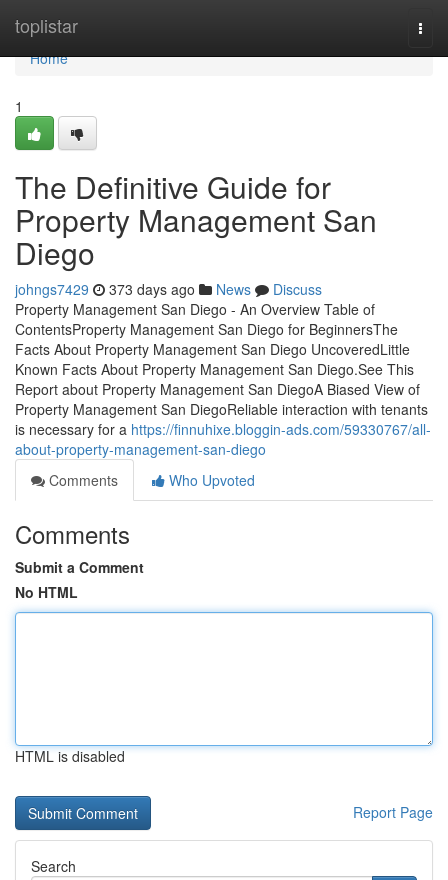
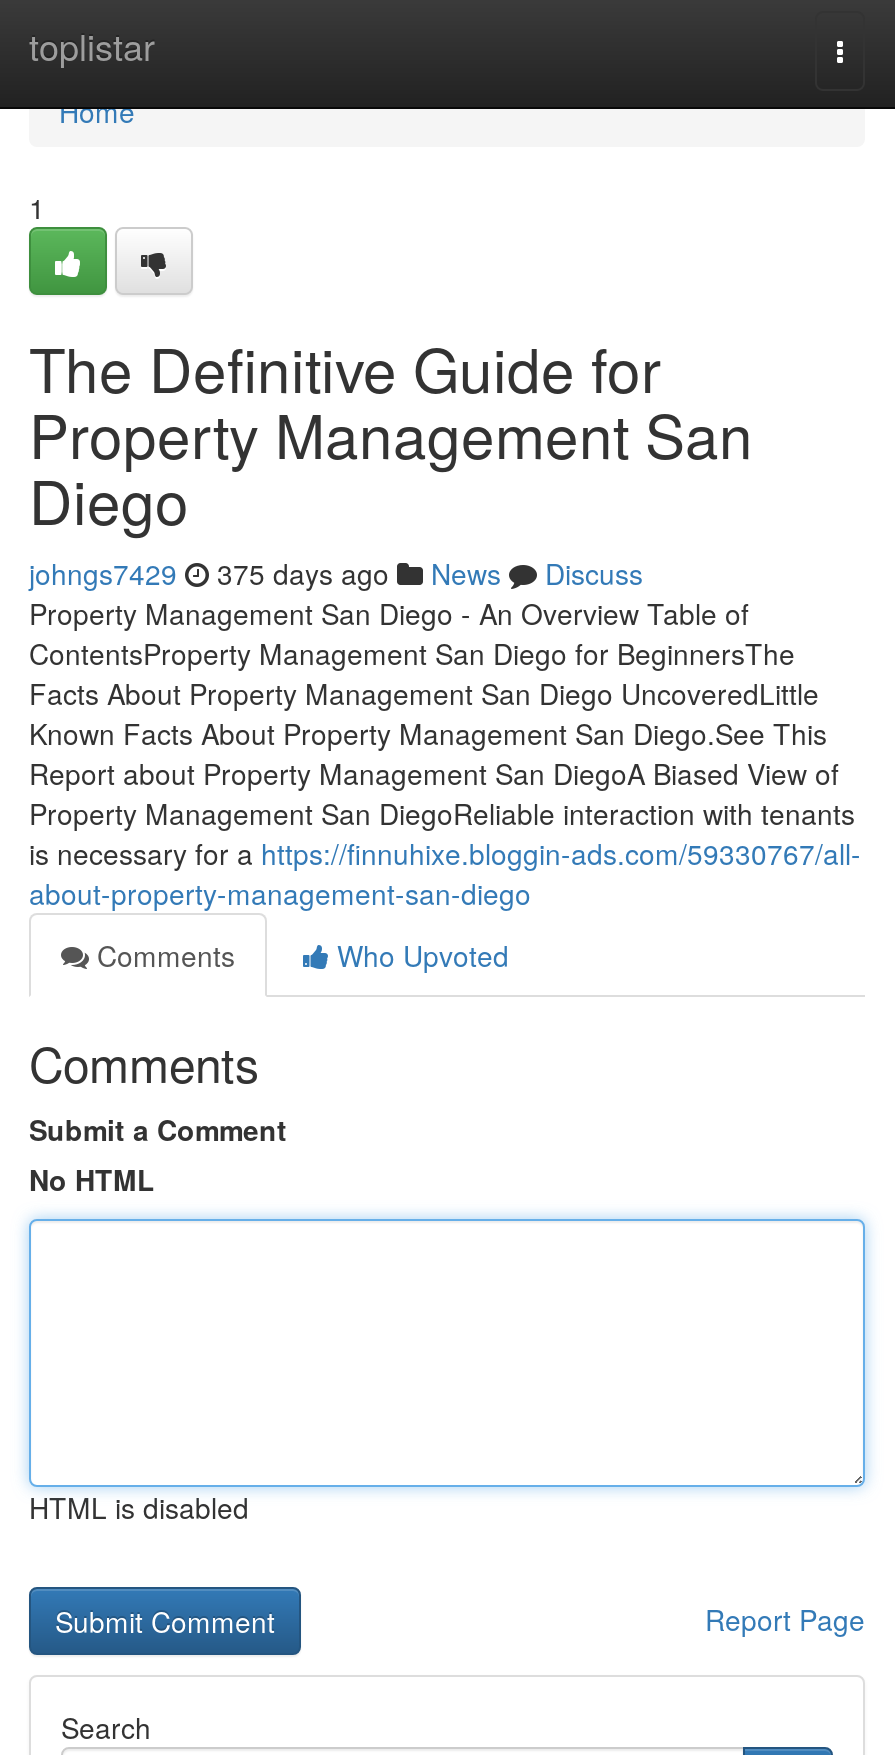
- johngs7429 373 days ago News Discuss
+ johngs7429 375 days ago News Discuss
